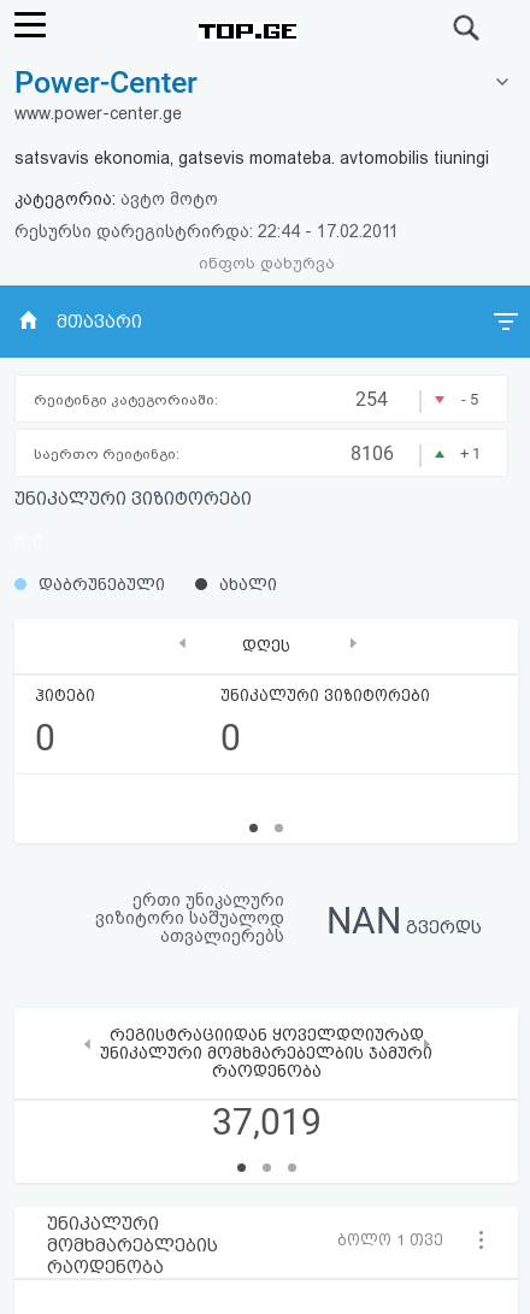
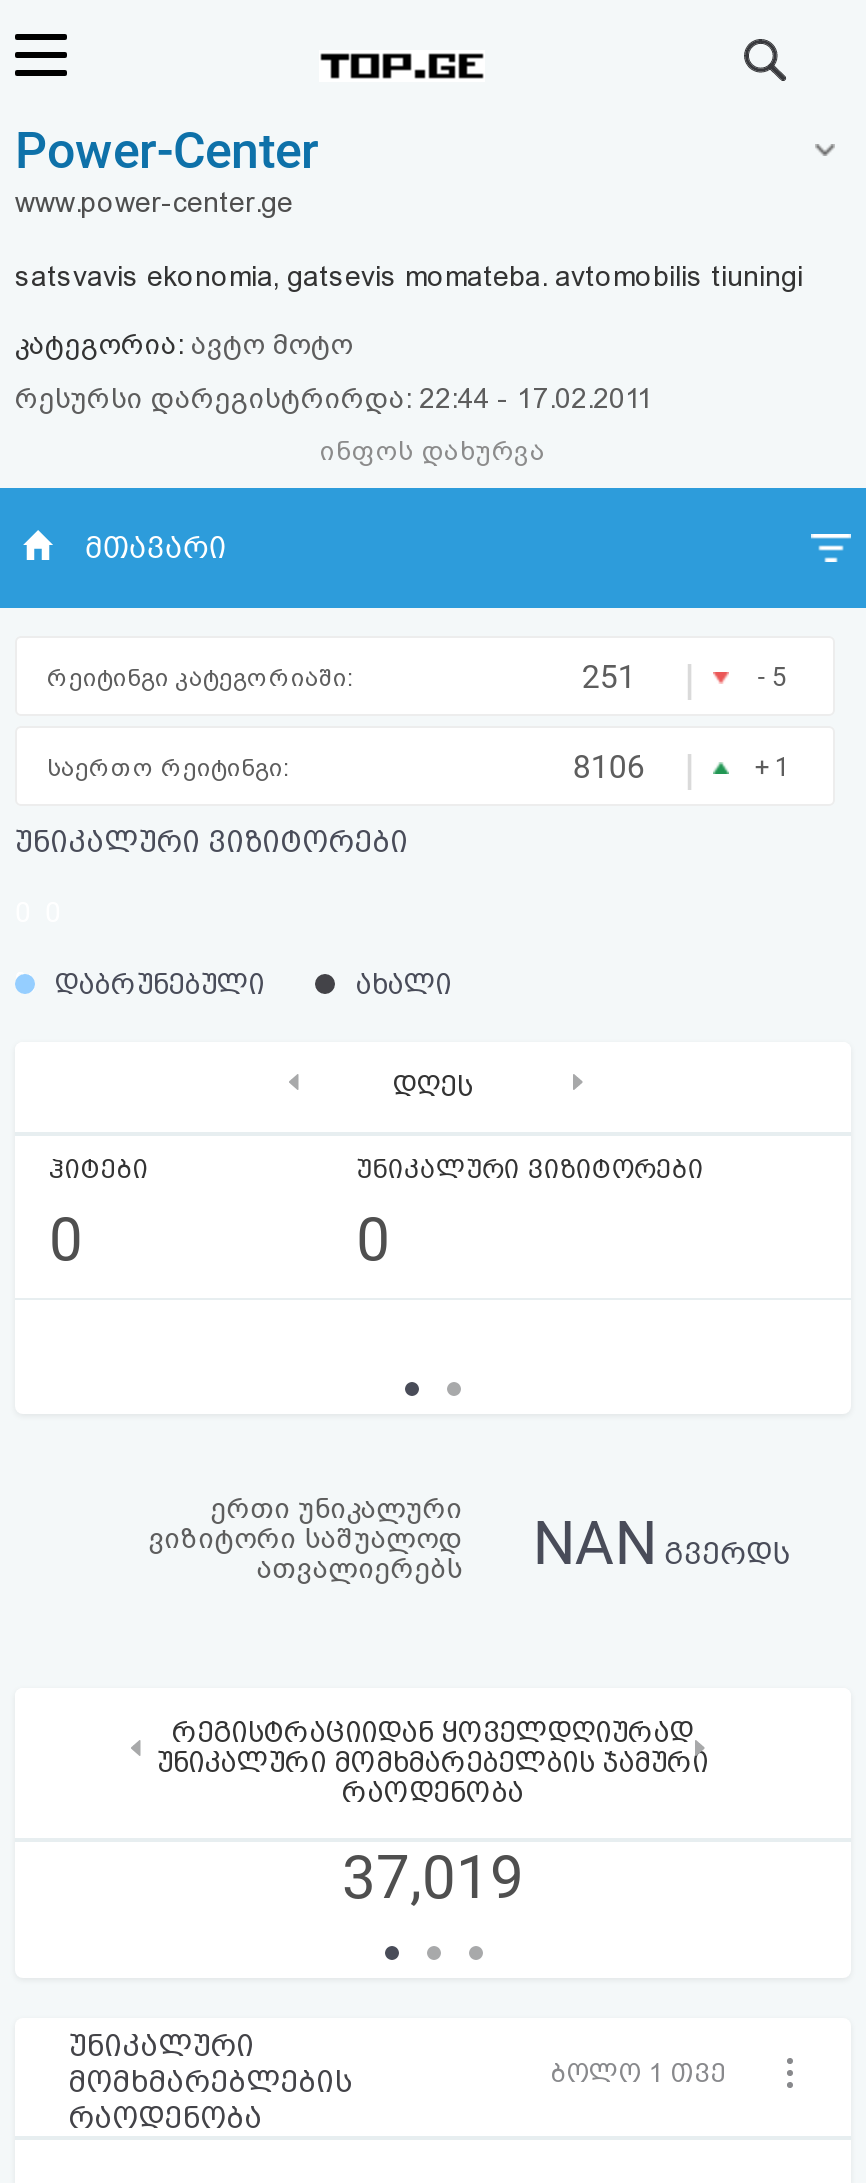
- 254
+ 251
